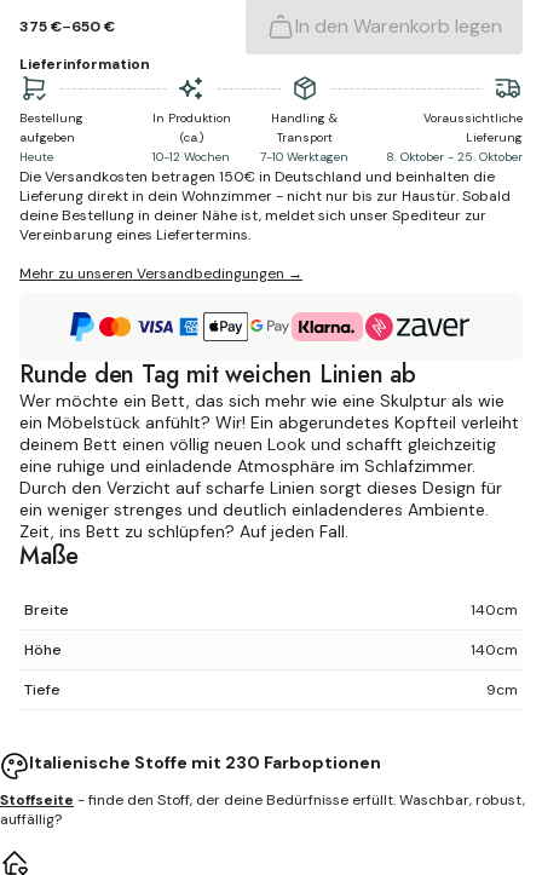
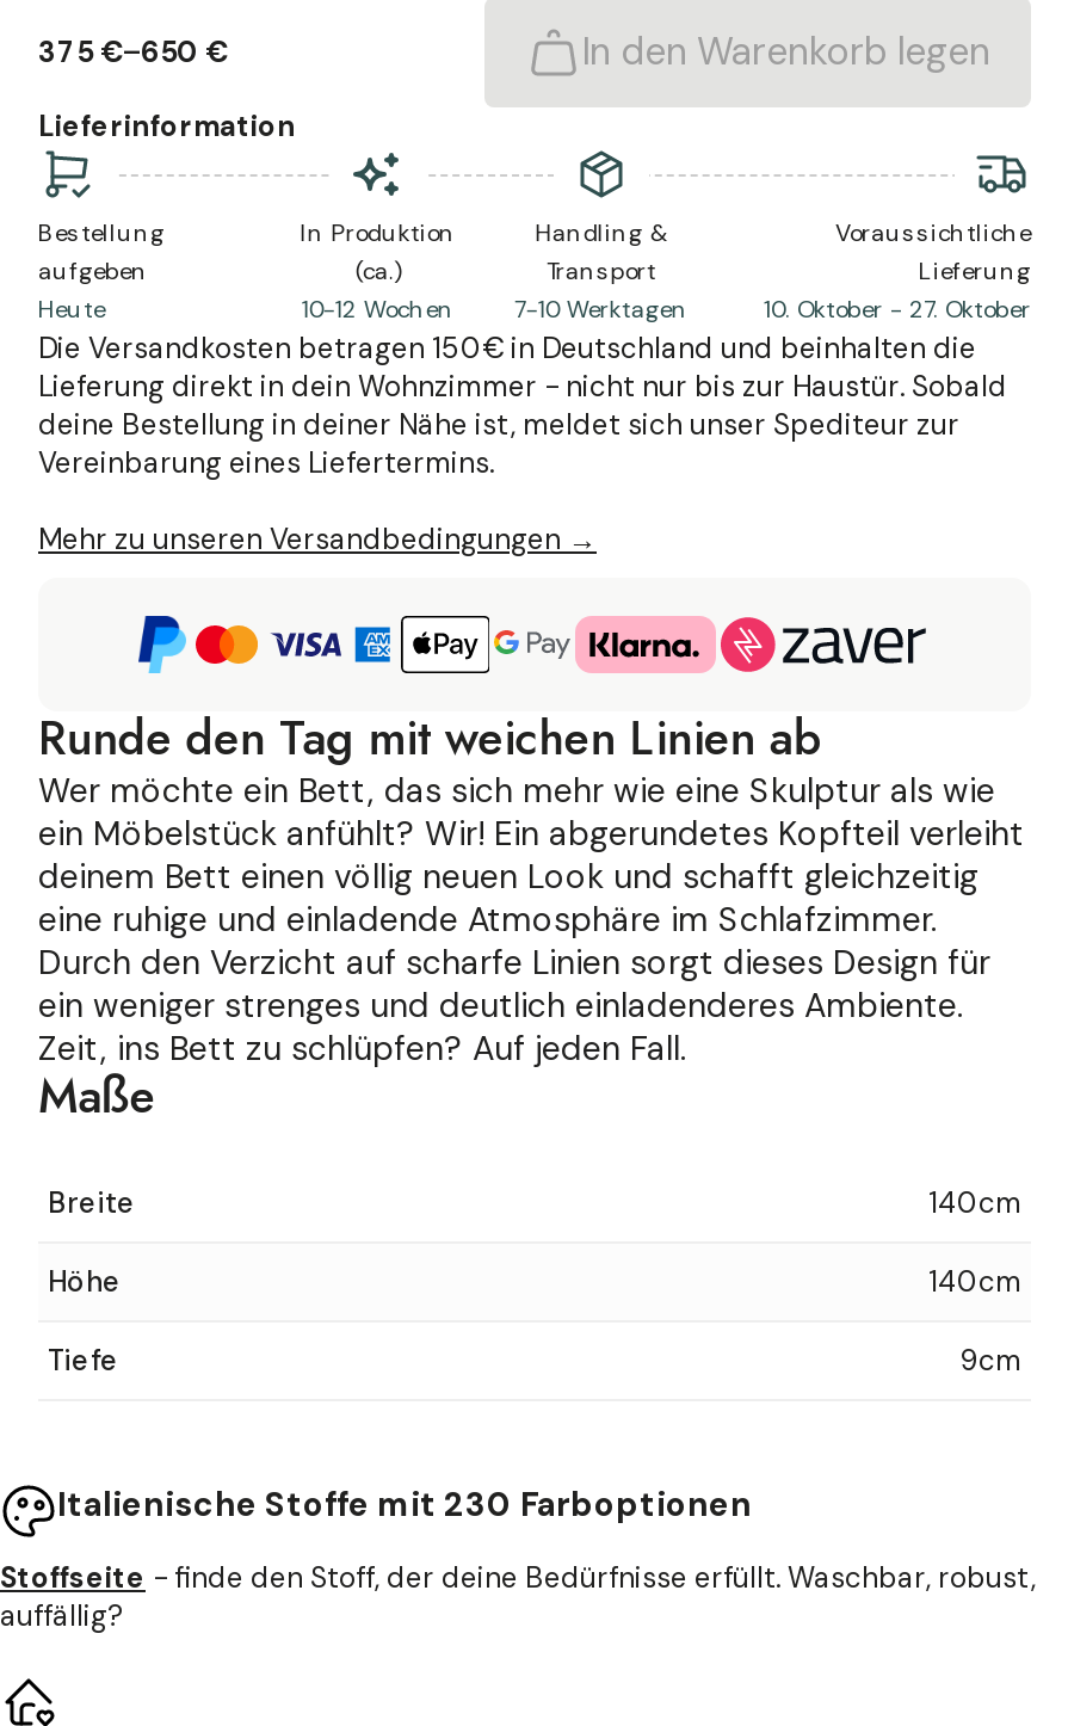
- 8. Oktober - 25. Oktober
+ 10. Oktober - 27. Oktober
